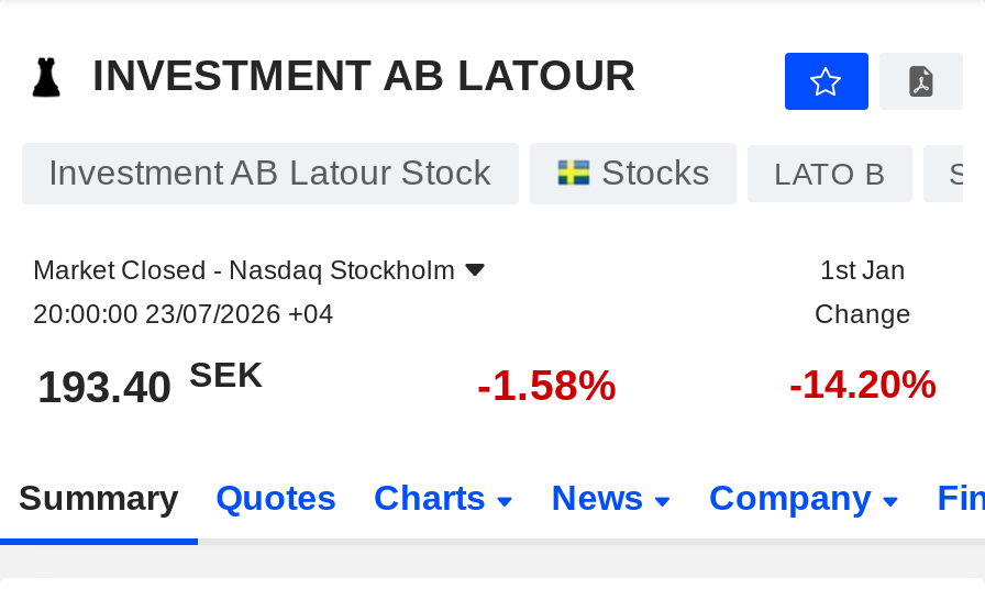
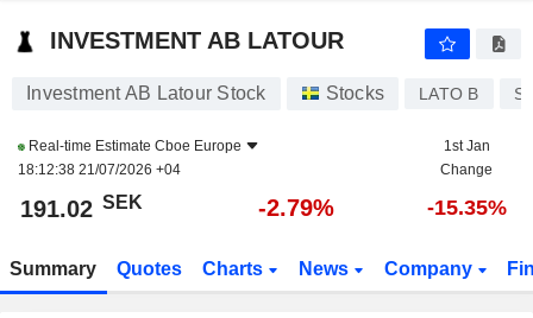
- Market Closed - Nasdaq Stockholm
- 20:00:00 23/07/2026 +04
+ Real-time Estimate Cboe Europe
+ 18:12:38 21/07/2026 +04

- 193.40 SEK
+ 191.02 SEK

- -1.58%
+ -2.79%

- -14.20%
+ -15.35%
